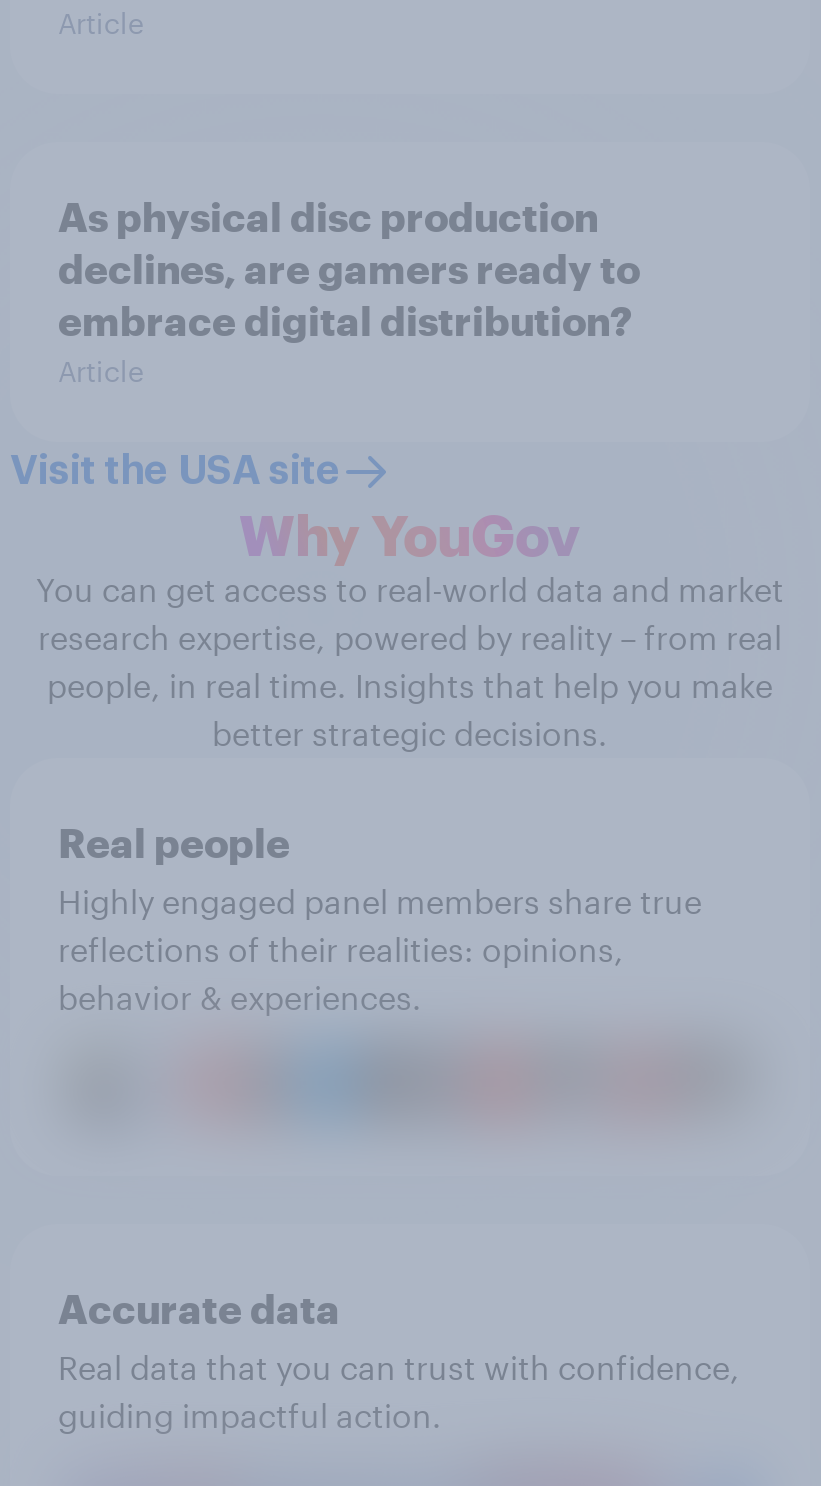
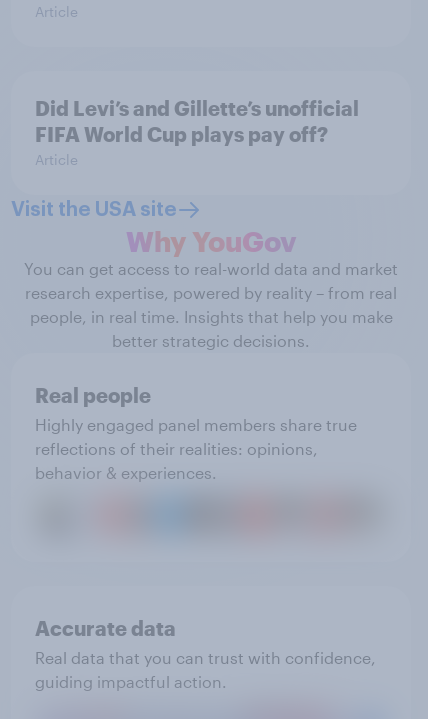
- As physical disc production
- declines, are gamers ready to
- embrace digital distribution?
+ Did Levi’s and Gillette’s unofficial
+ FIFA World Cup plays pay off?
